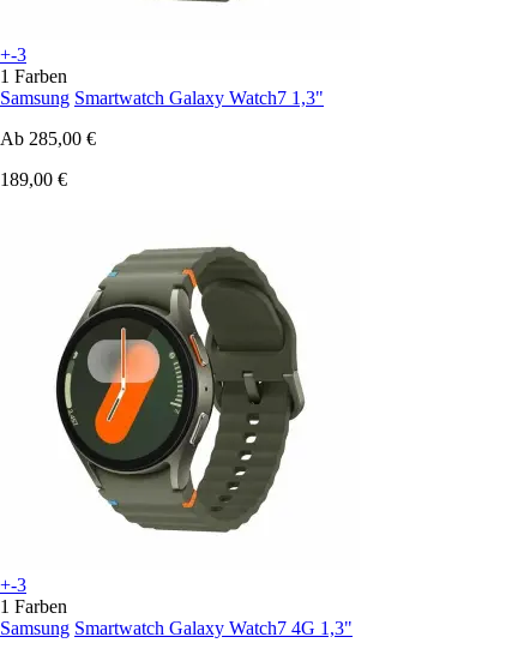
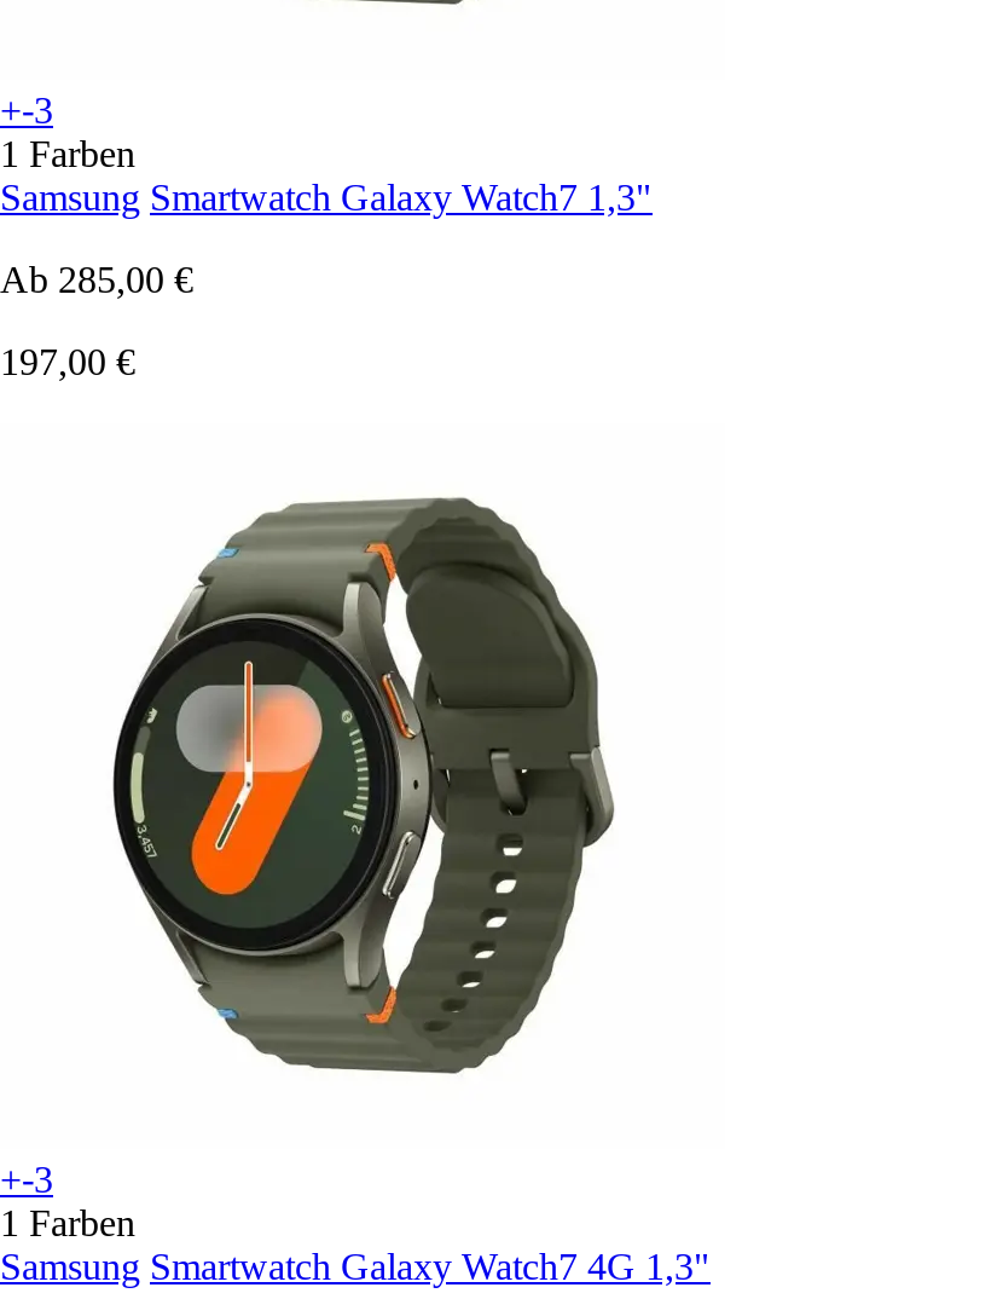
- 189,00 €
+ 197,00 €
